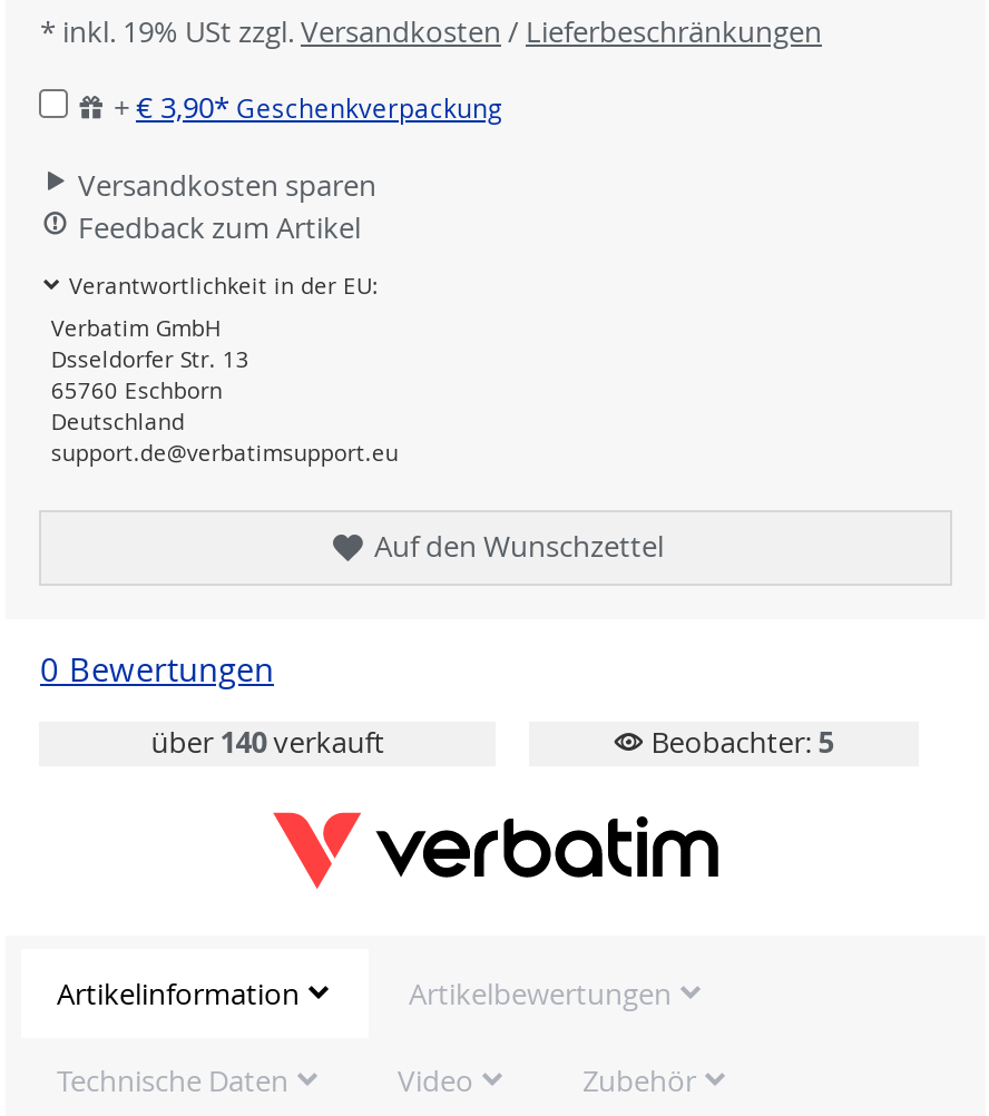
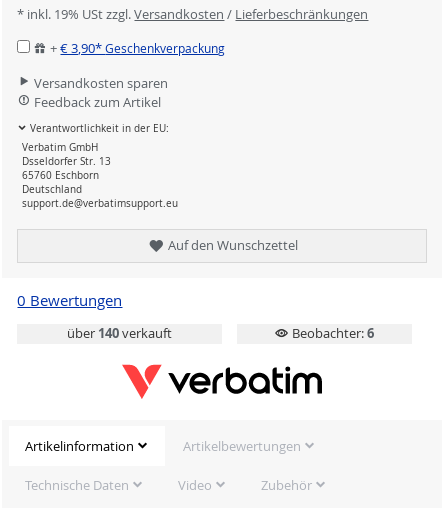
- Beobachter: 5
+ Beobachter: 6
